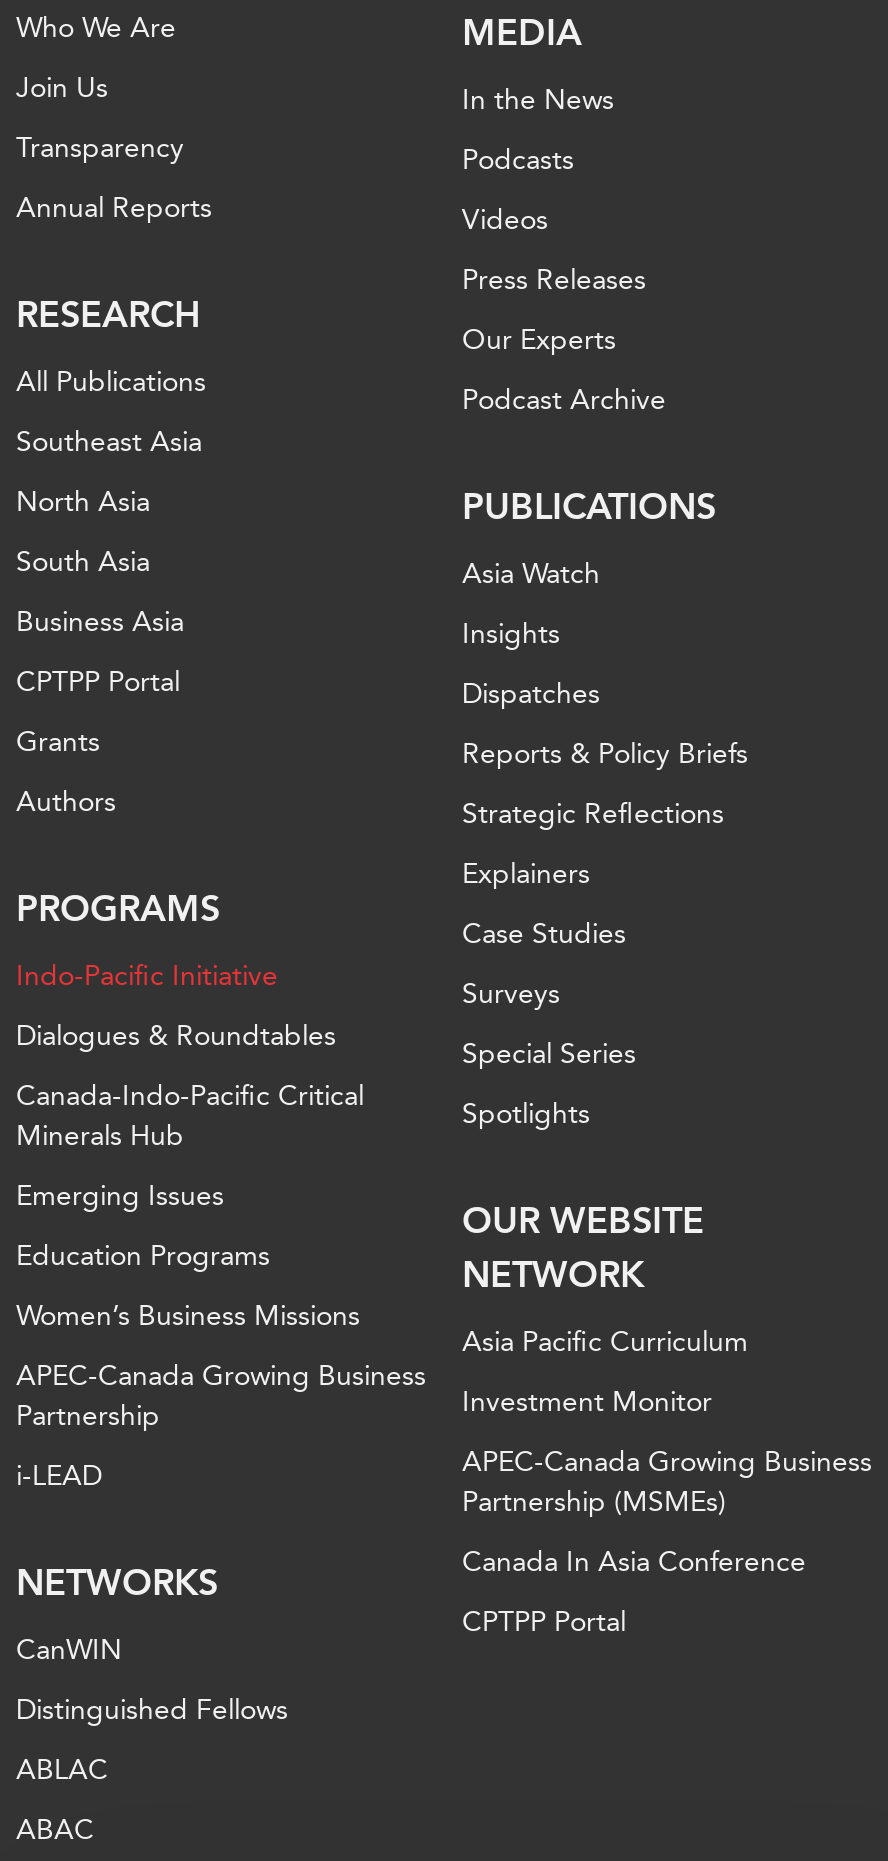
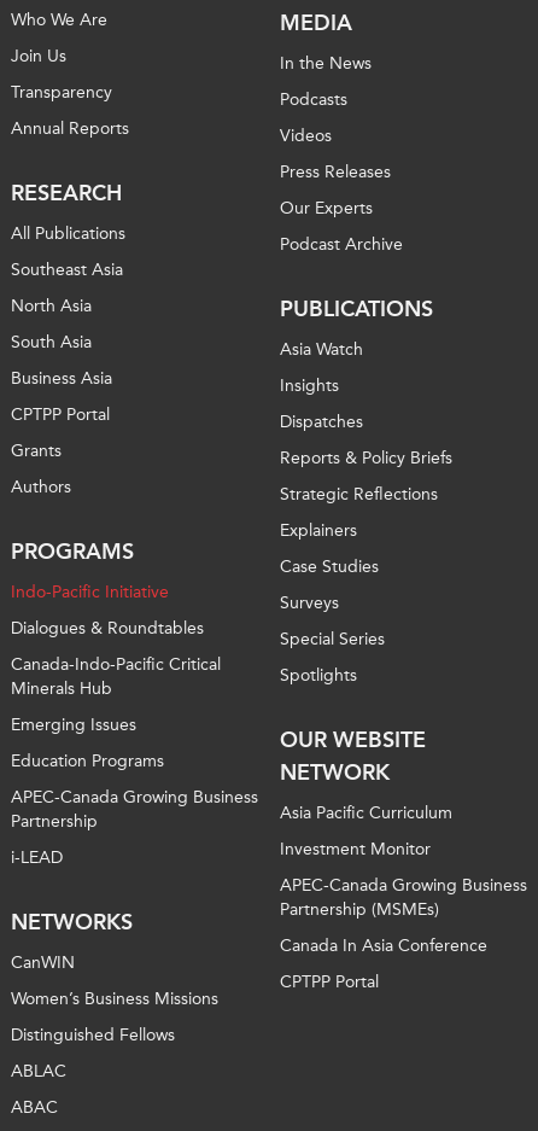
moved down: Women’s Business Missions

moved up: APEC-Canada Growing Business | Partnership | i-LEAD | NETWORKS | CanWIN
